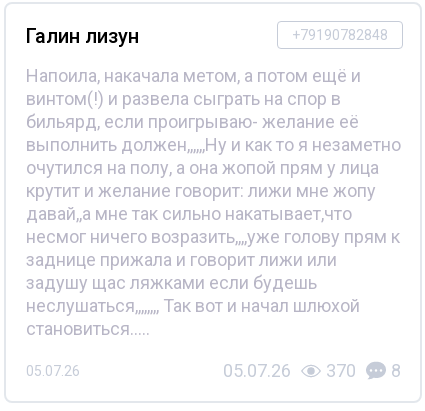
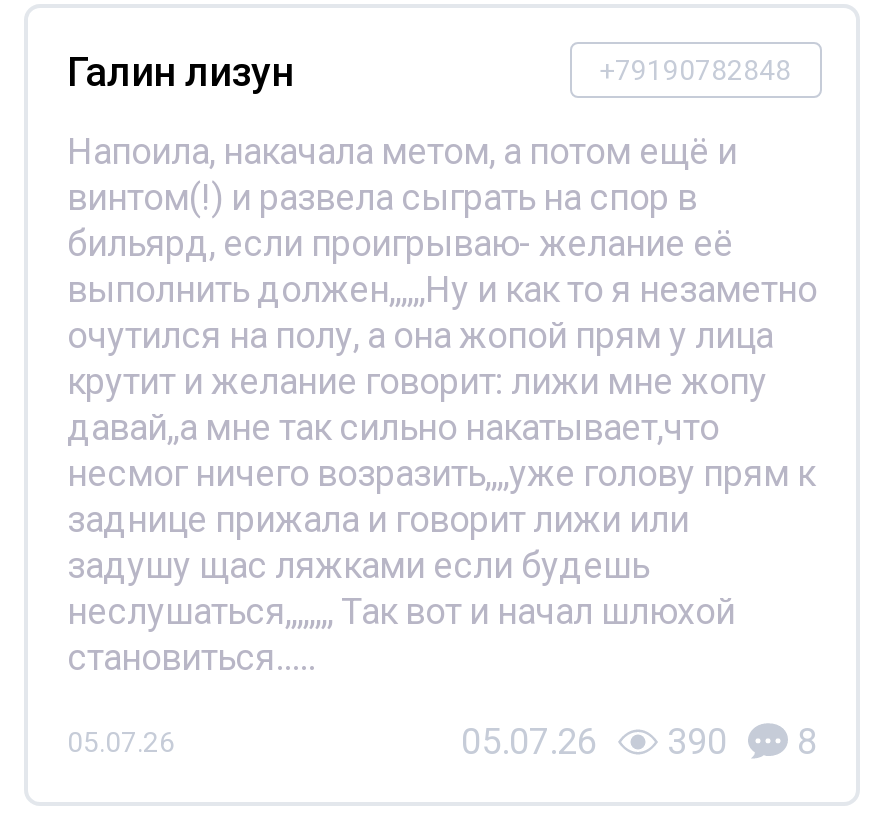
- 05.07.26 370 8
+ 05.07.26 390 8
